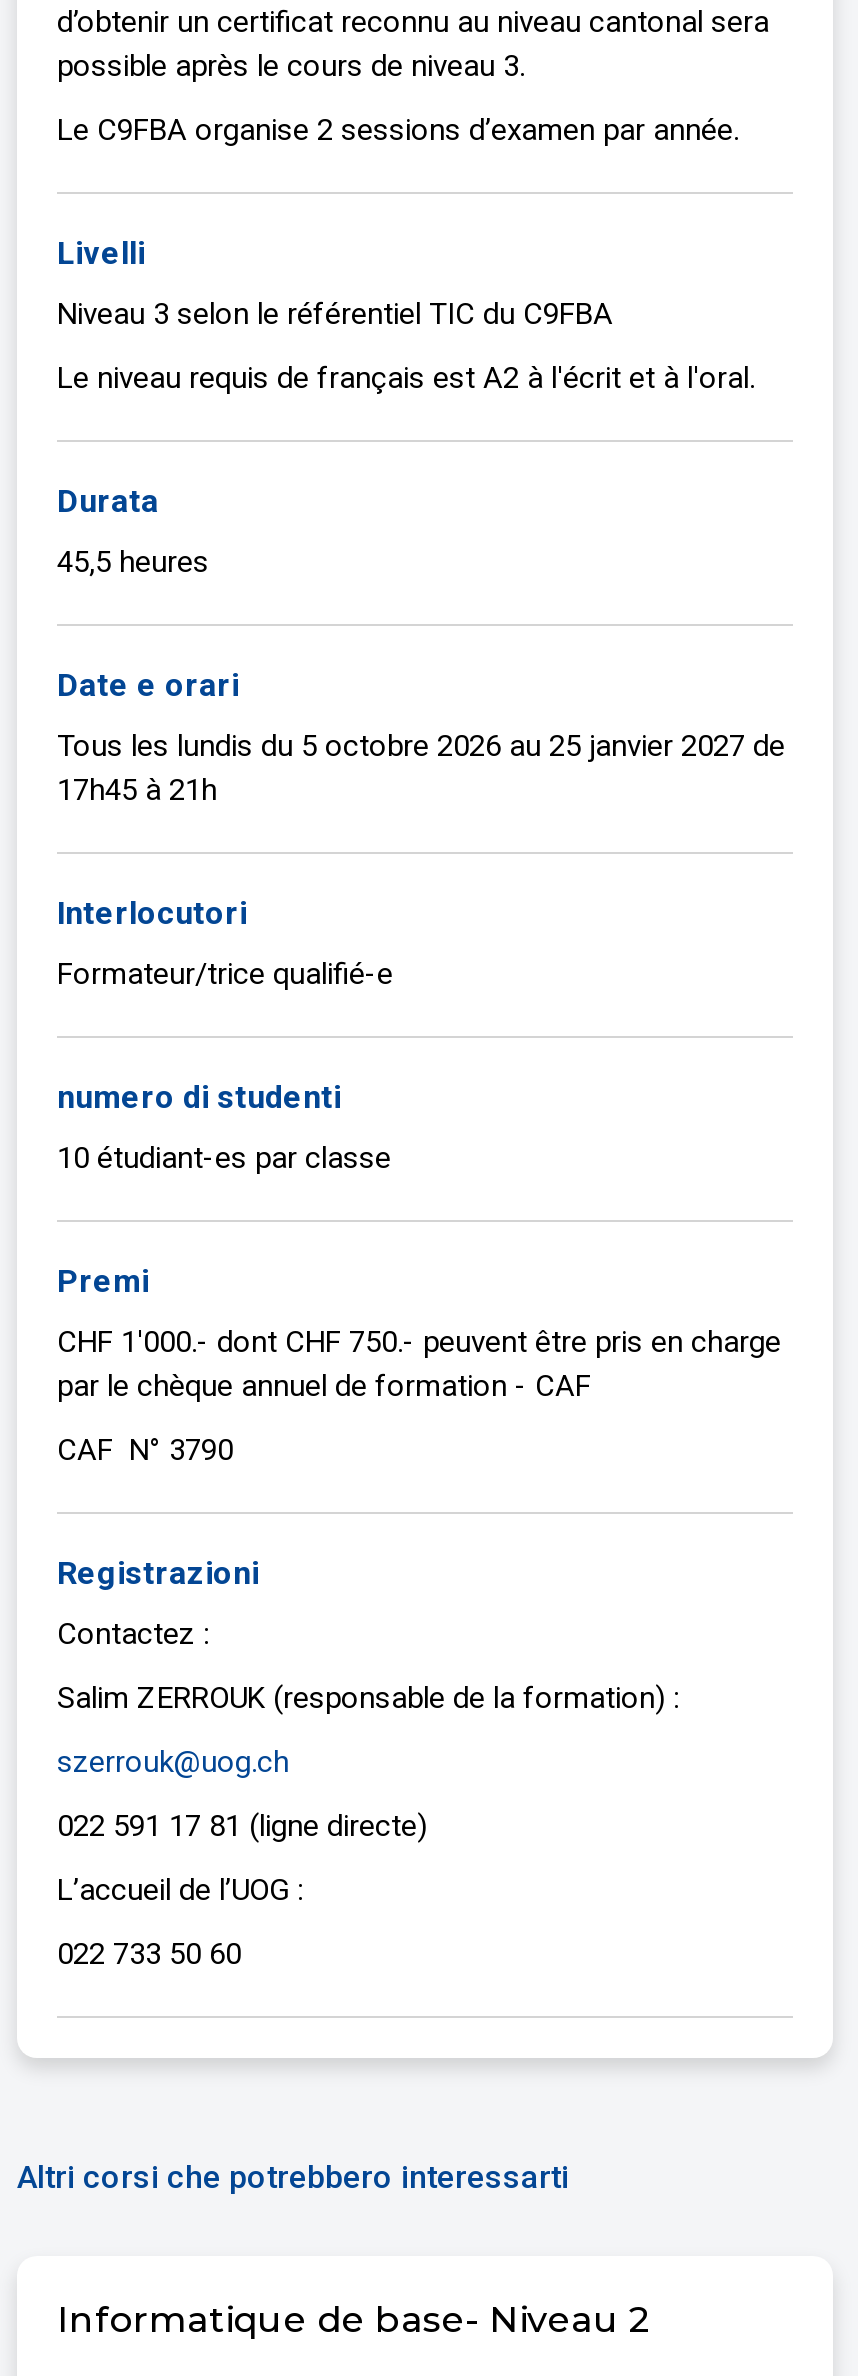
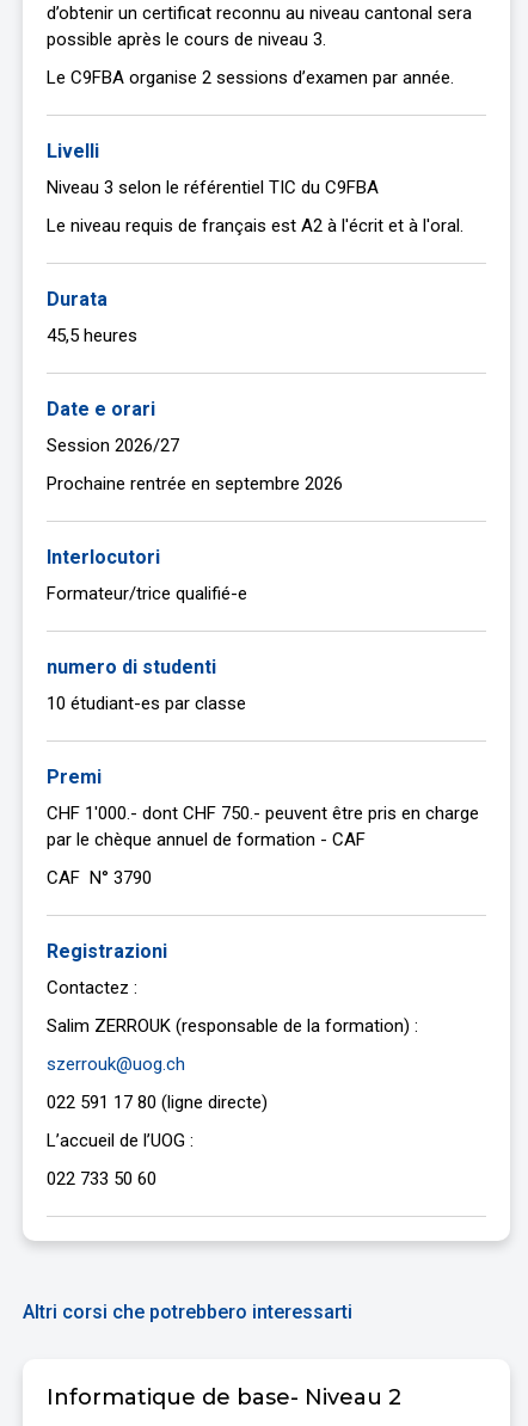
- Tous les lundis du 5 octobre 2026 au 25 janvier 2027 de
- 17h45 à 21h
+ Session 2026/27
+ Prochaine rentrée en septembre 2026

- 022 591 17 81 (ligne directe)
+ 022 591 17 80 (ligne directe)
